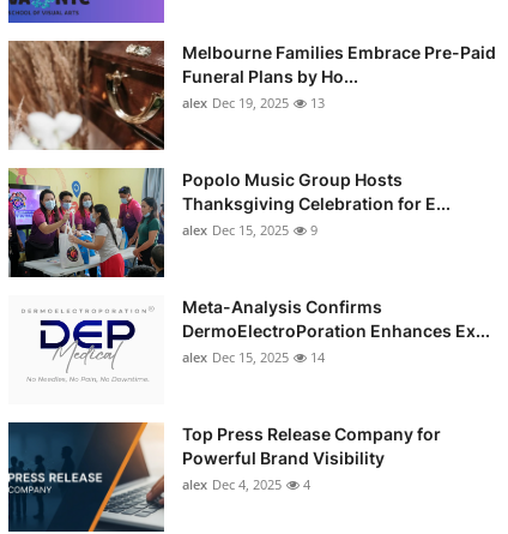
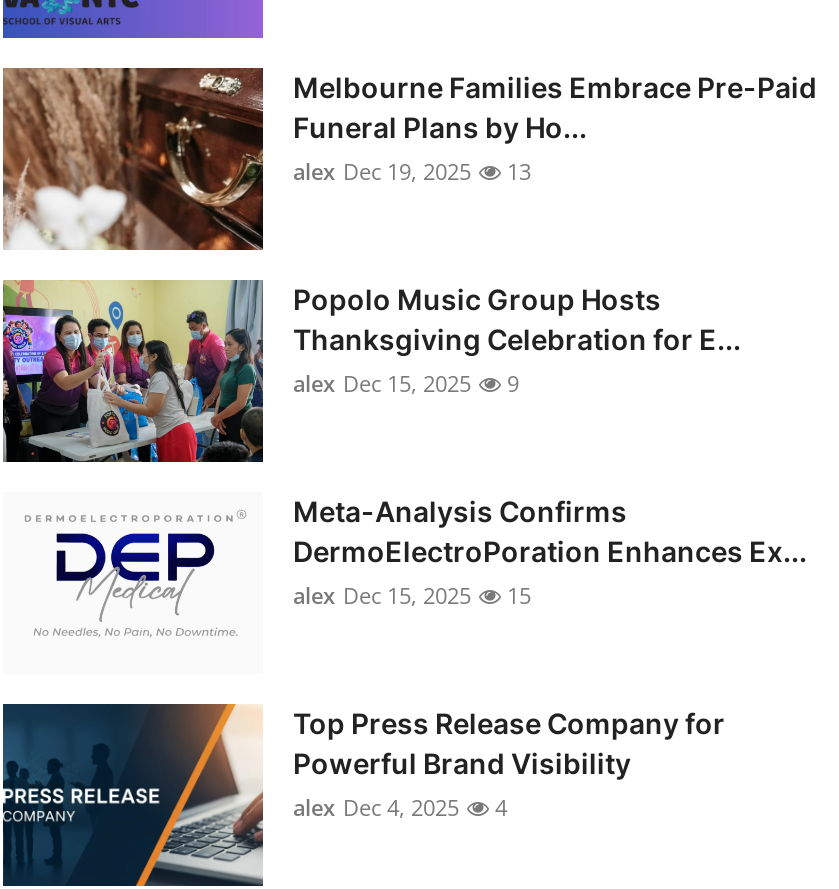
- alex Dec 15, 2025 14
+ alex Dec 15, 2025 15
